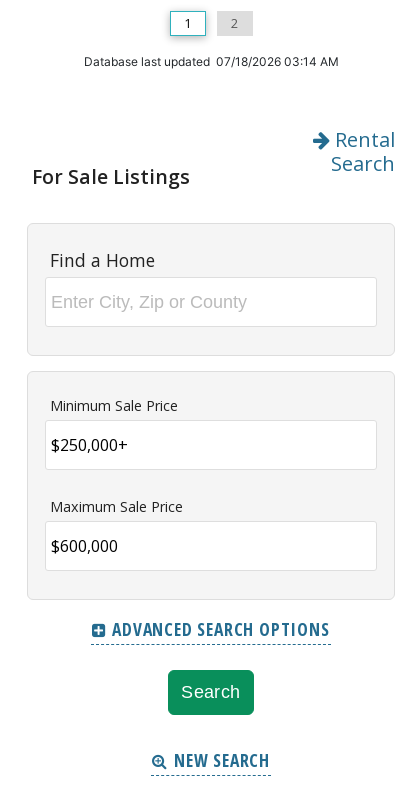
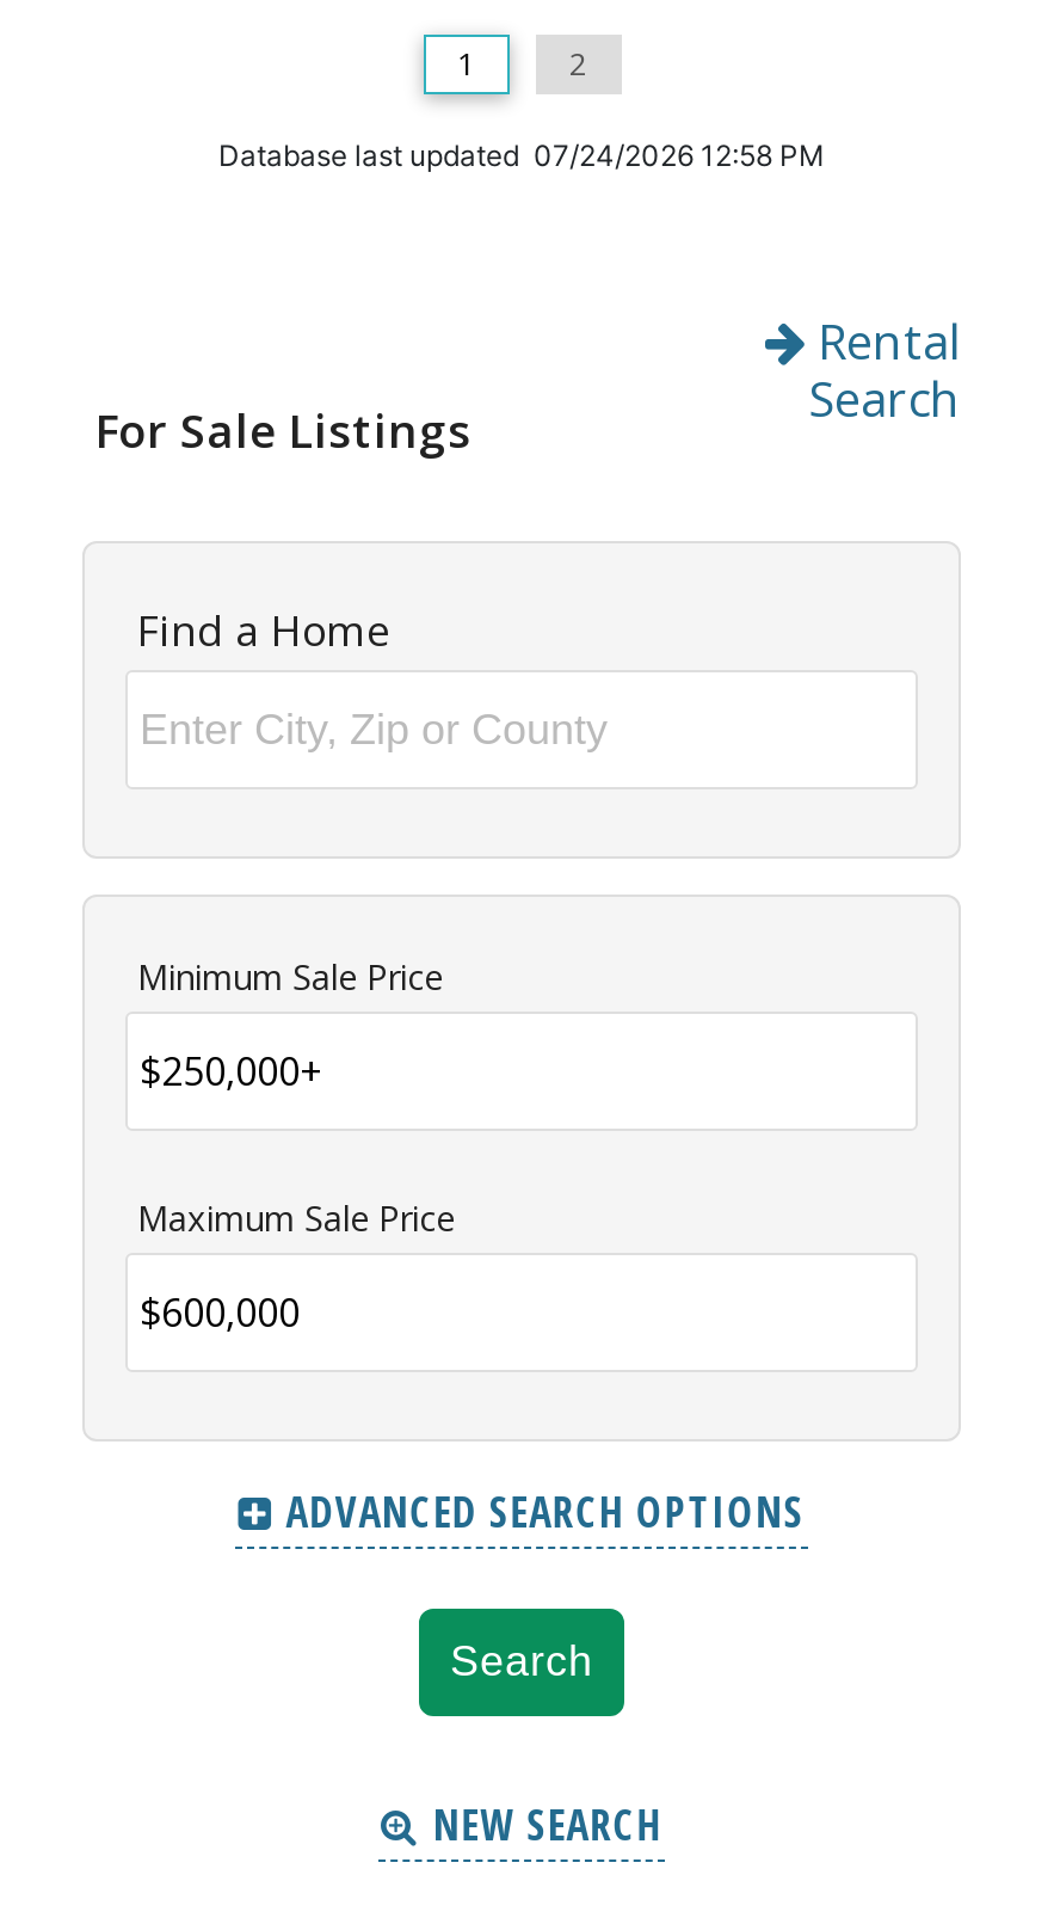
- Database last updated 07/18/2026 03:14 AM
+ Database last updated 07/24/2026 12:58 PM
